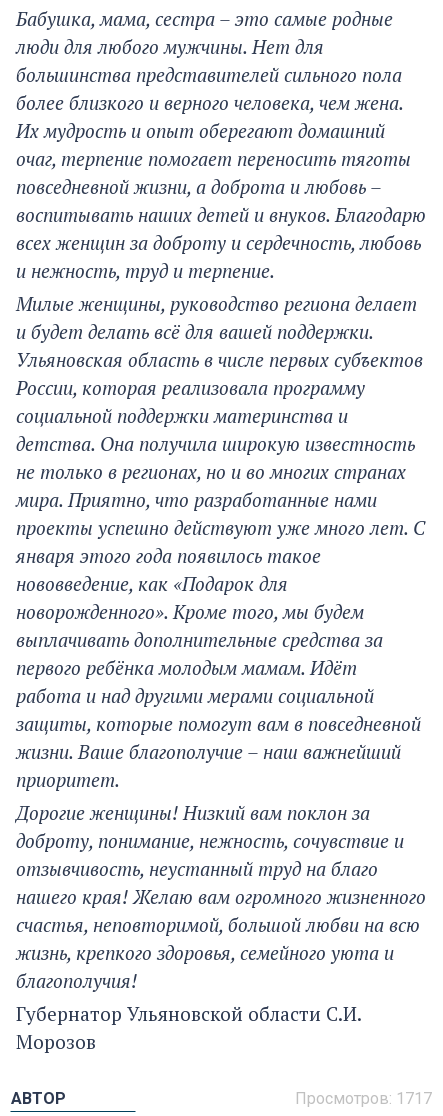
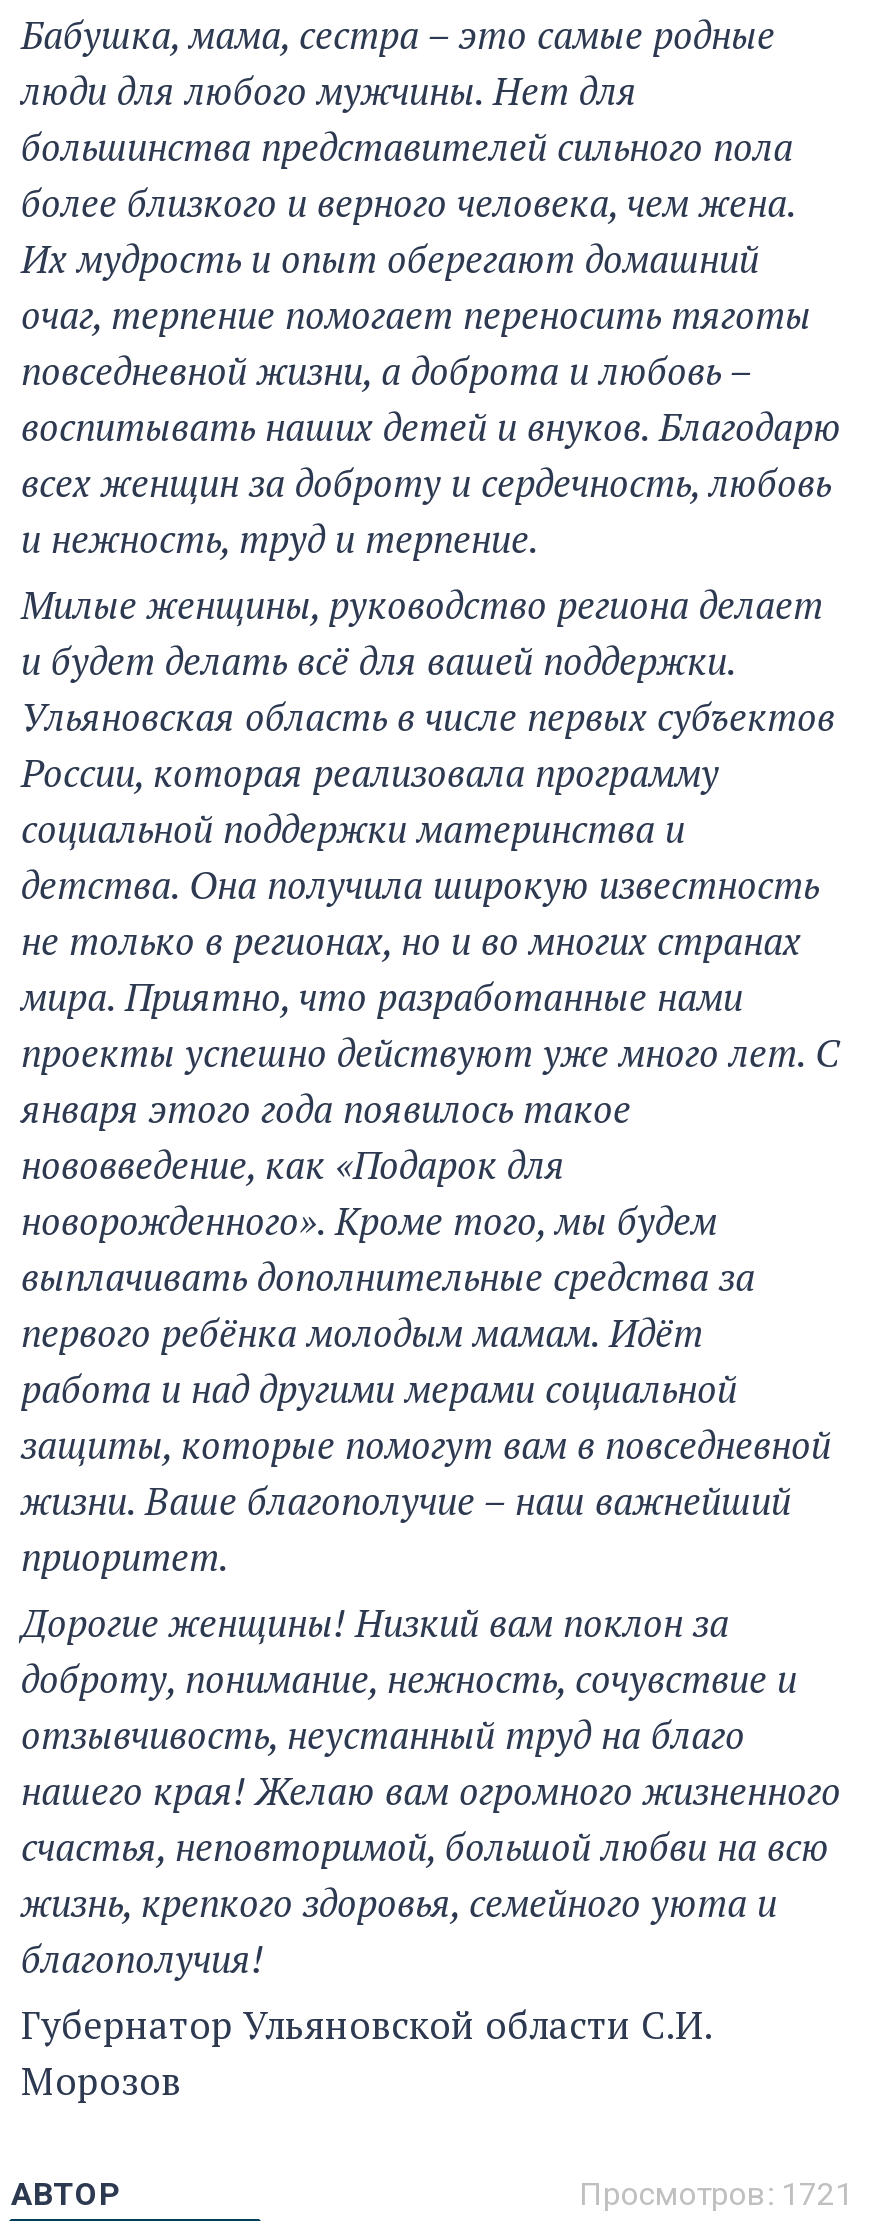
- Просмотров: 1717
+ Просмотров: 1721
